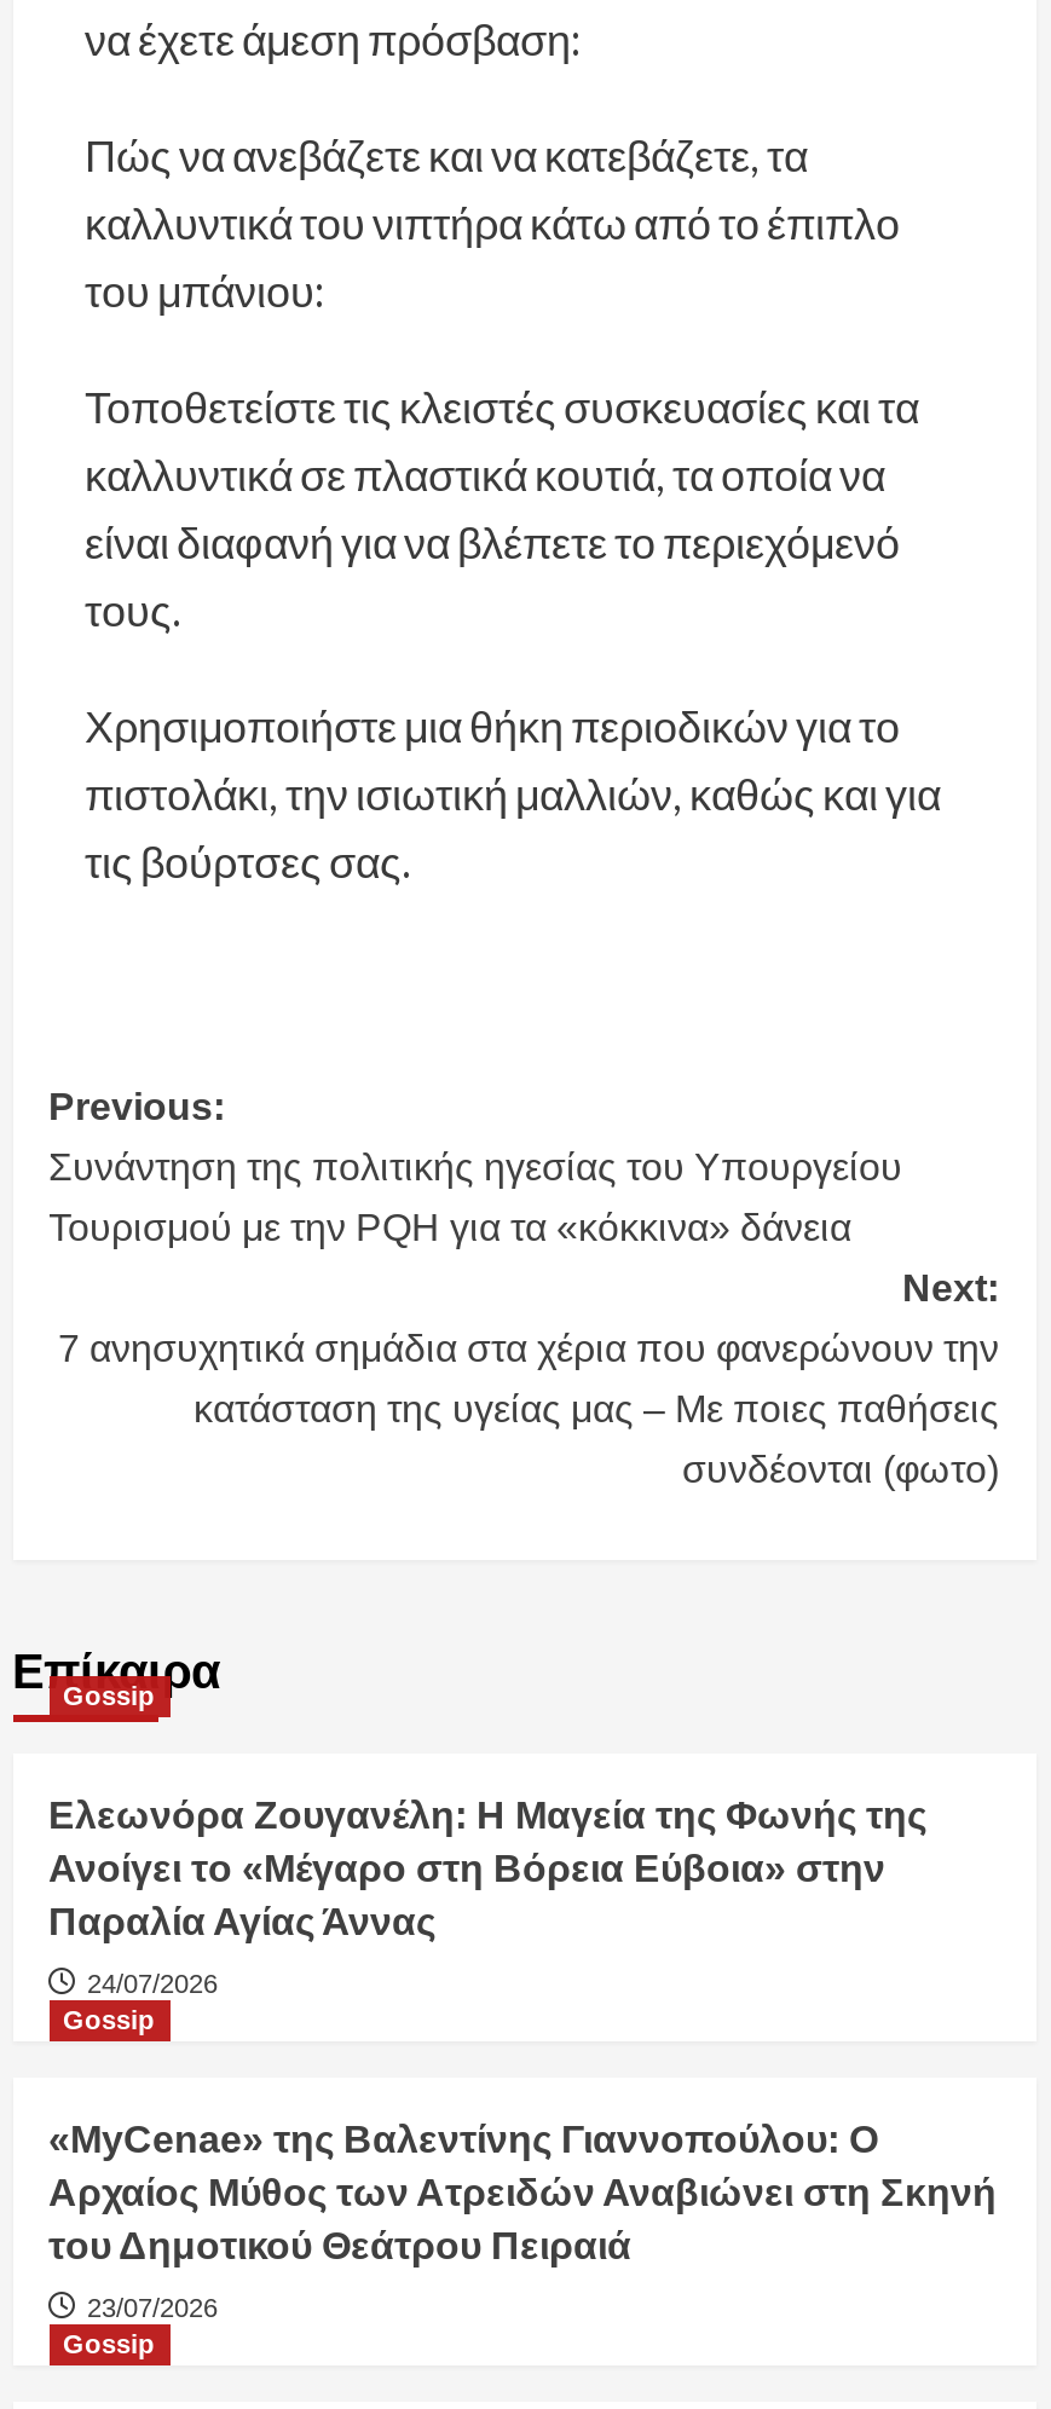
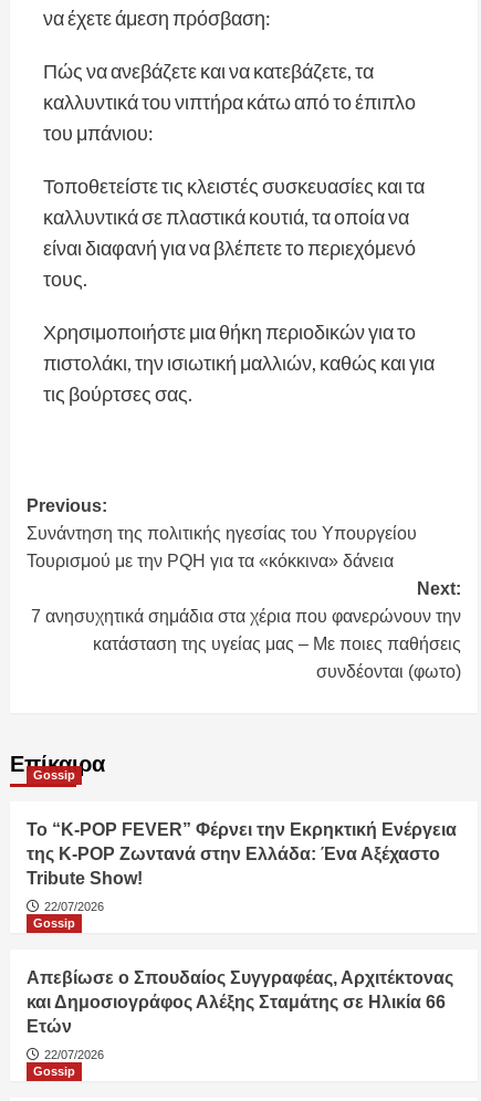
- Ελεωνόρα Ζουγανέλη: Η Μαγεία της Φωνής της
- Ανοίγει το «Μέγαρο στη Βόρεια Εύβοια» στην
- Παραλία Αγίας Άννας
+ Το “K-POP FEVER” Φέρνει την Εκρηκτική Ενέργεια
+ της K-POP Ζωντανά στην Ελλάδα: Ένα Αξέχαστο
+ Tribute Show!

- 24/07/2026
+ 22/07/2026

- «MyCenae» της Βαλεντίνης Γιαννοπούλου: Ο
- Αρχαίος Μύθος των Ατρειδών Αναβιώνει στη Σκηνή
- του Δημοτικού Θεάτρου Πειραιά
+ Απεβίωσε ο Σπουδαίος Συγγραφέας, Αρχιτέκτονας
+ και Δημοσιογράφος Αλέξης Σταμάτης σε Ηλικία 66
+ Ετών

- 23/07/2026
+ 22/07/2026
